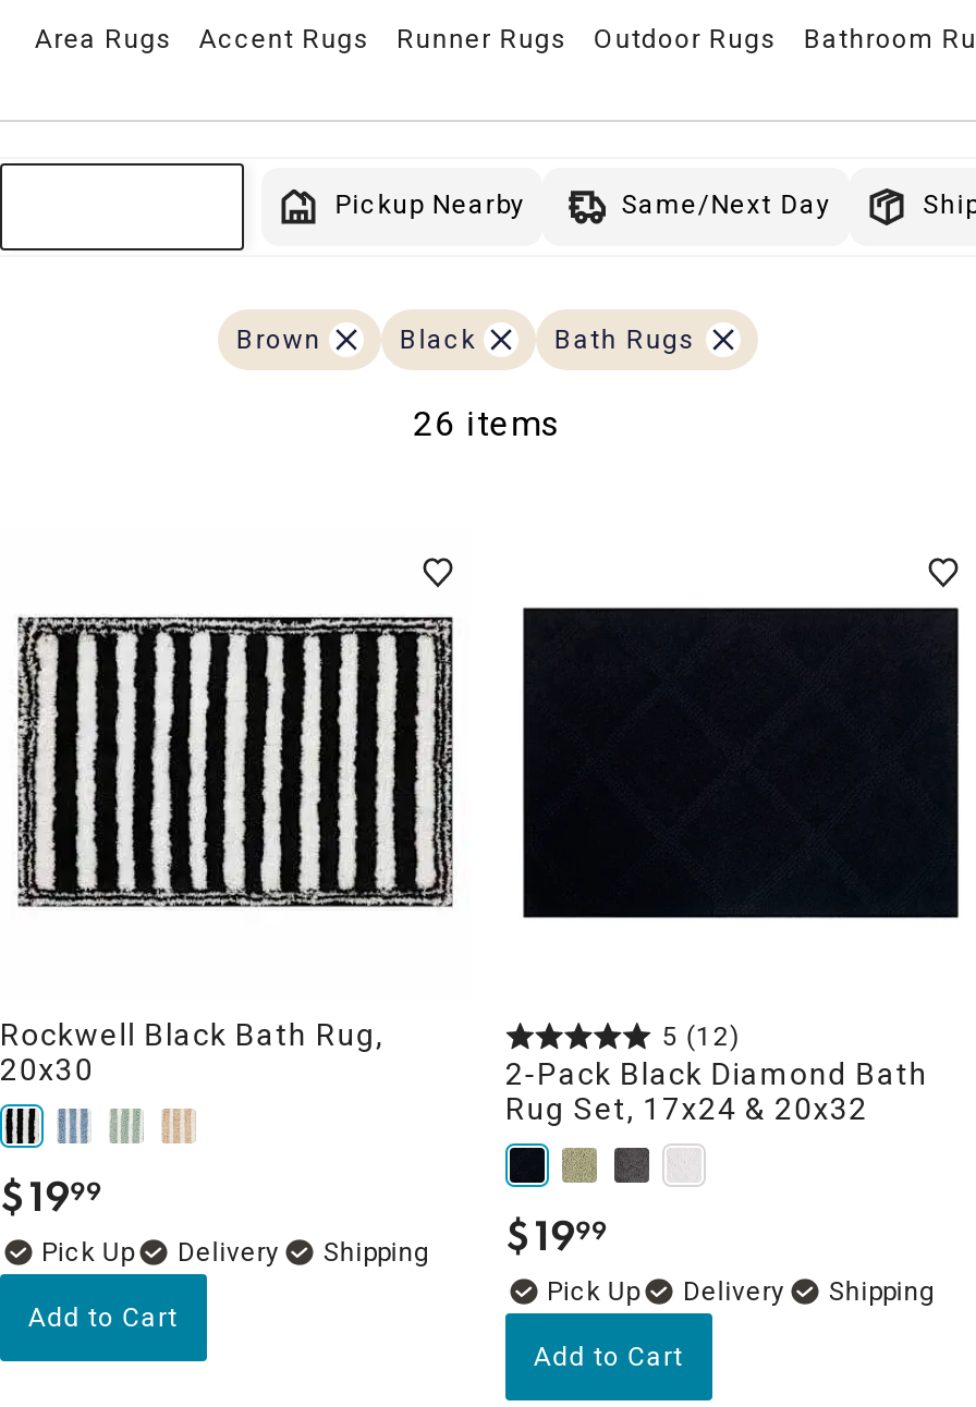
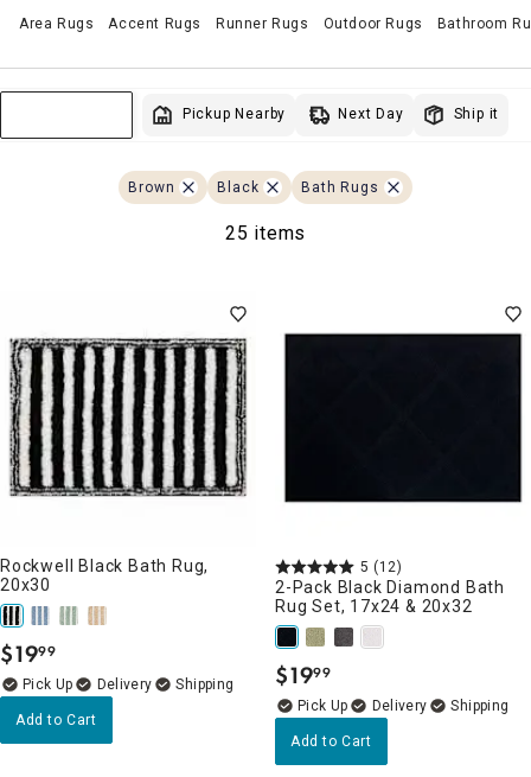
- Same/Next Day
+ Next Day

- 26 items
+ 25 items
